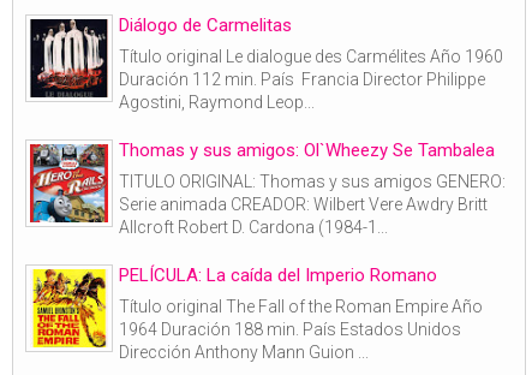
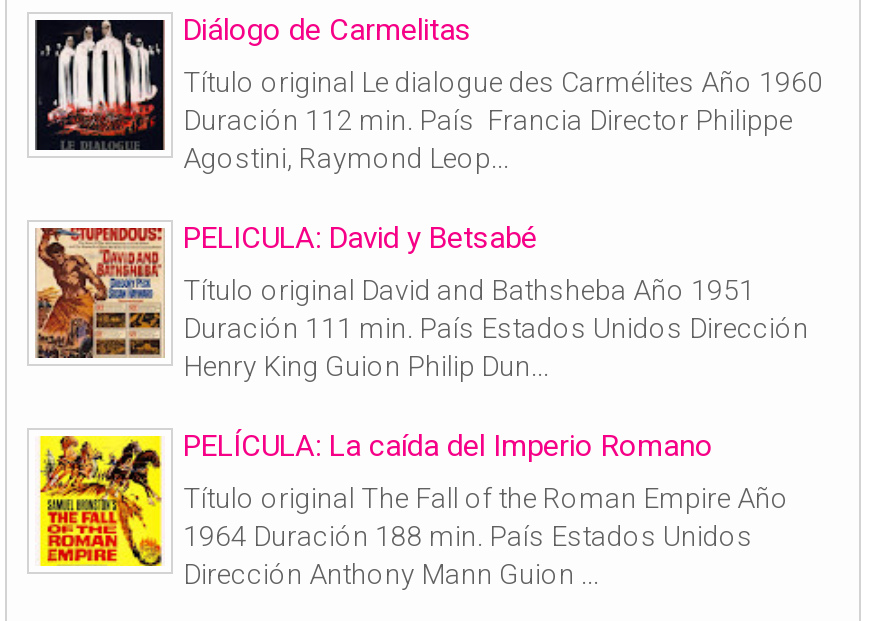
- [image]
- Thomas y sus amigos: Ol`Wheezy Se Tambalea
+ [image]
+ PELICULA: David y Betsabé

- TITULO ORIGINAL: Thomas y sus amigos GENERO:
- Serie animada CREADOR: Wilbert Vere Awdry Britt
- Allcroft Robert D. Cardona (1984-1...
+ Título original David and Bathsheba Año 1951
+ Duración 111 min. País Estados Unidos Dirección
+ Henry King Guion Philip Dun...
